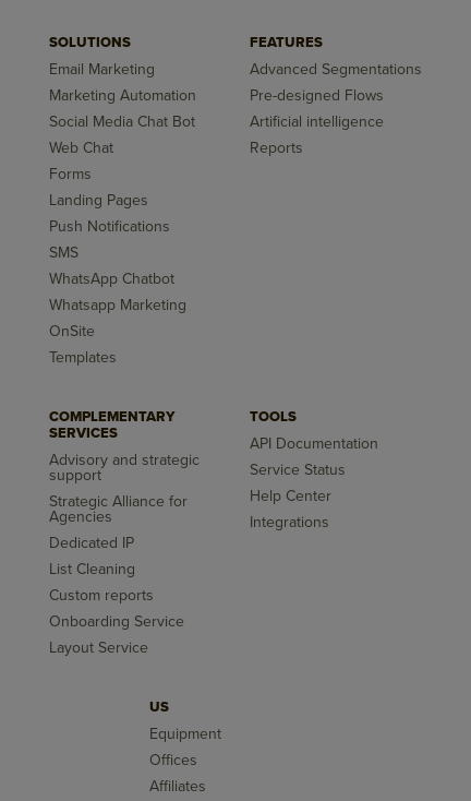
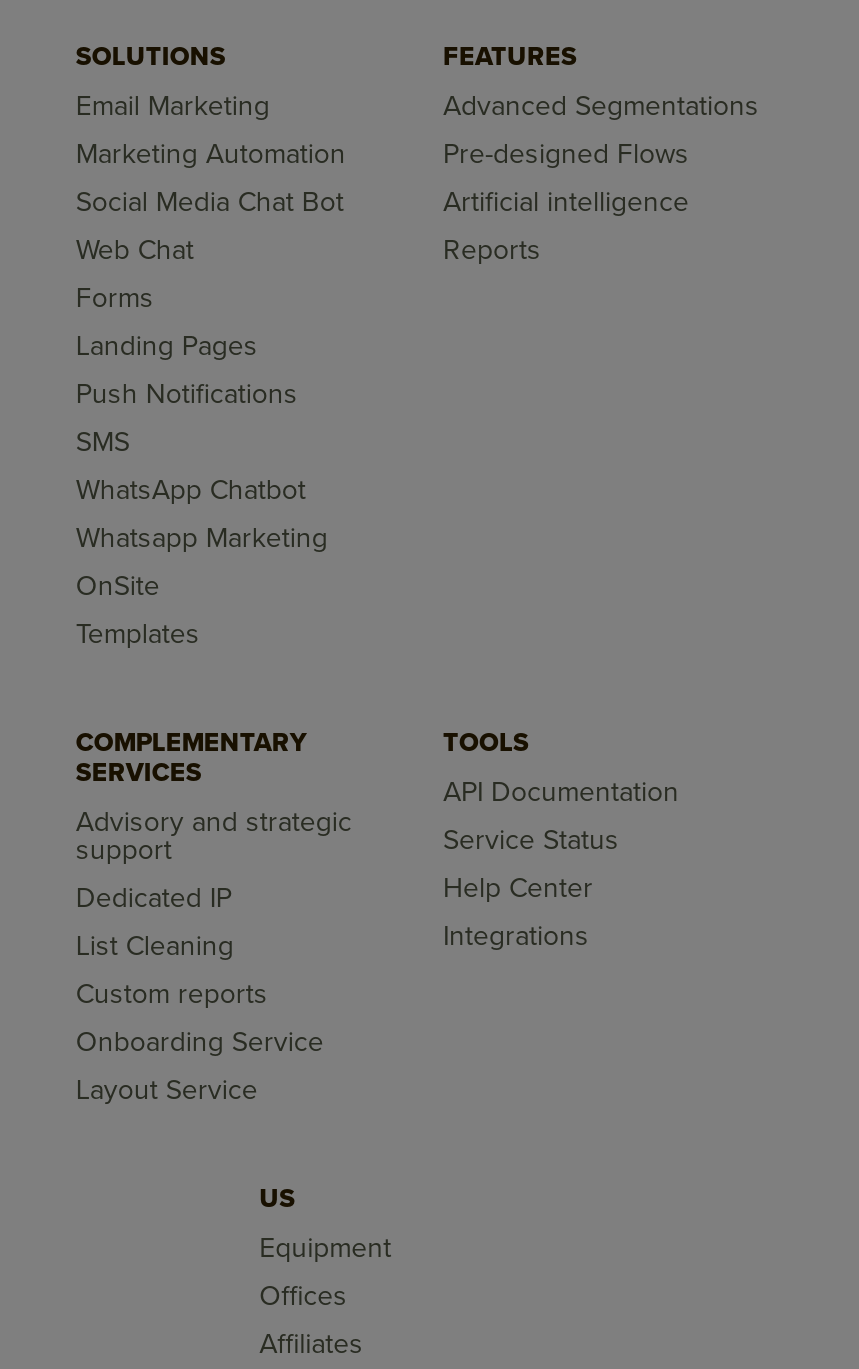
- Strategic Alliance for
- Agencies
